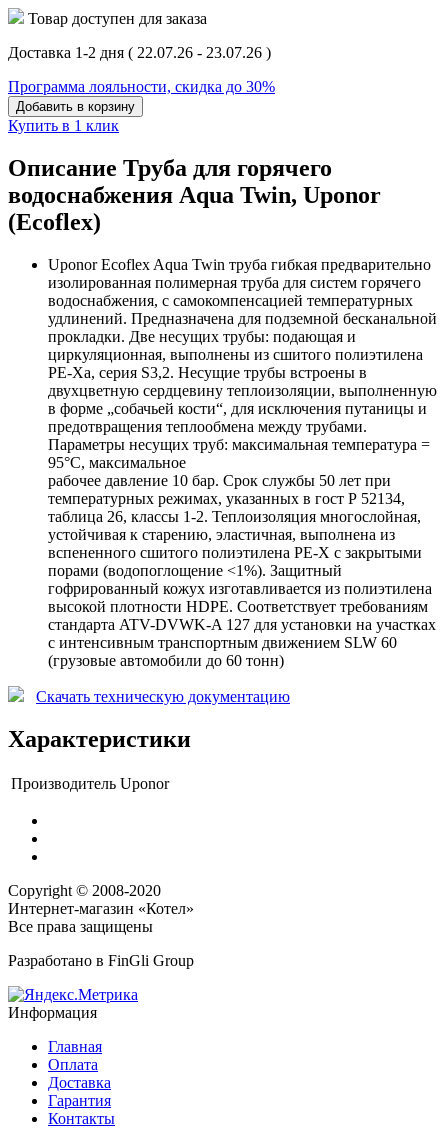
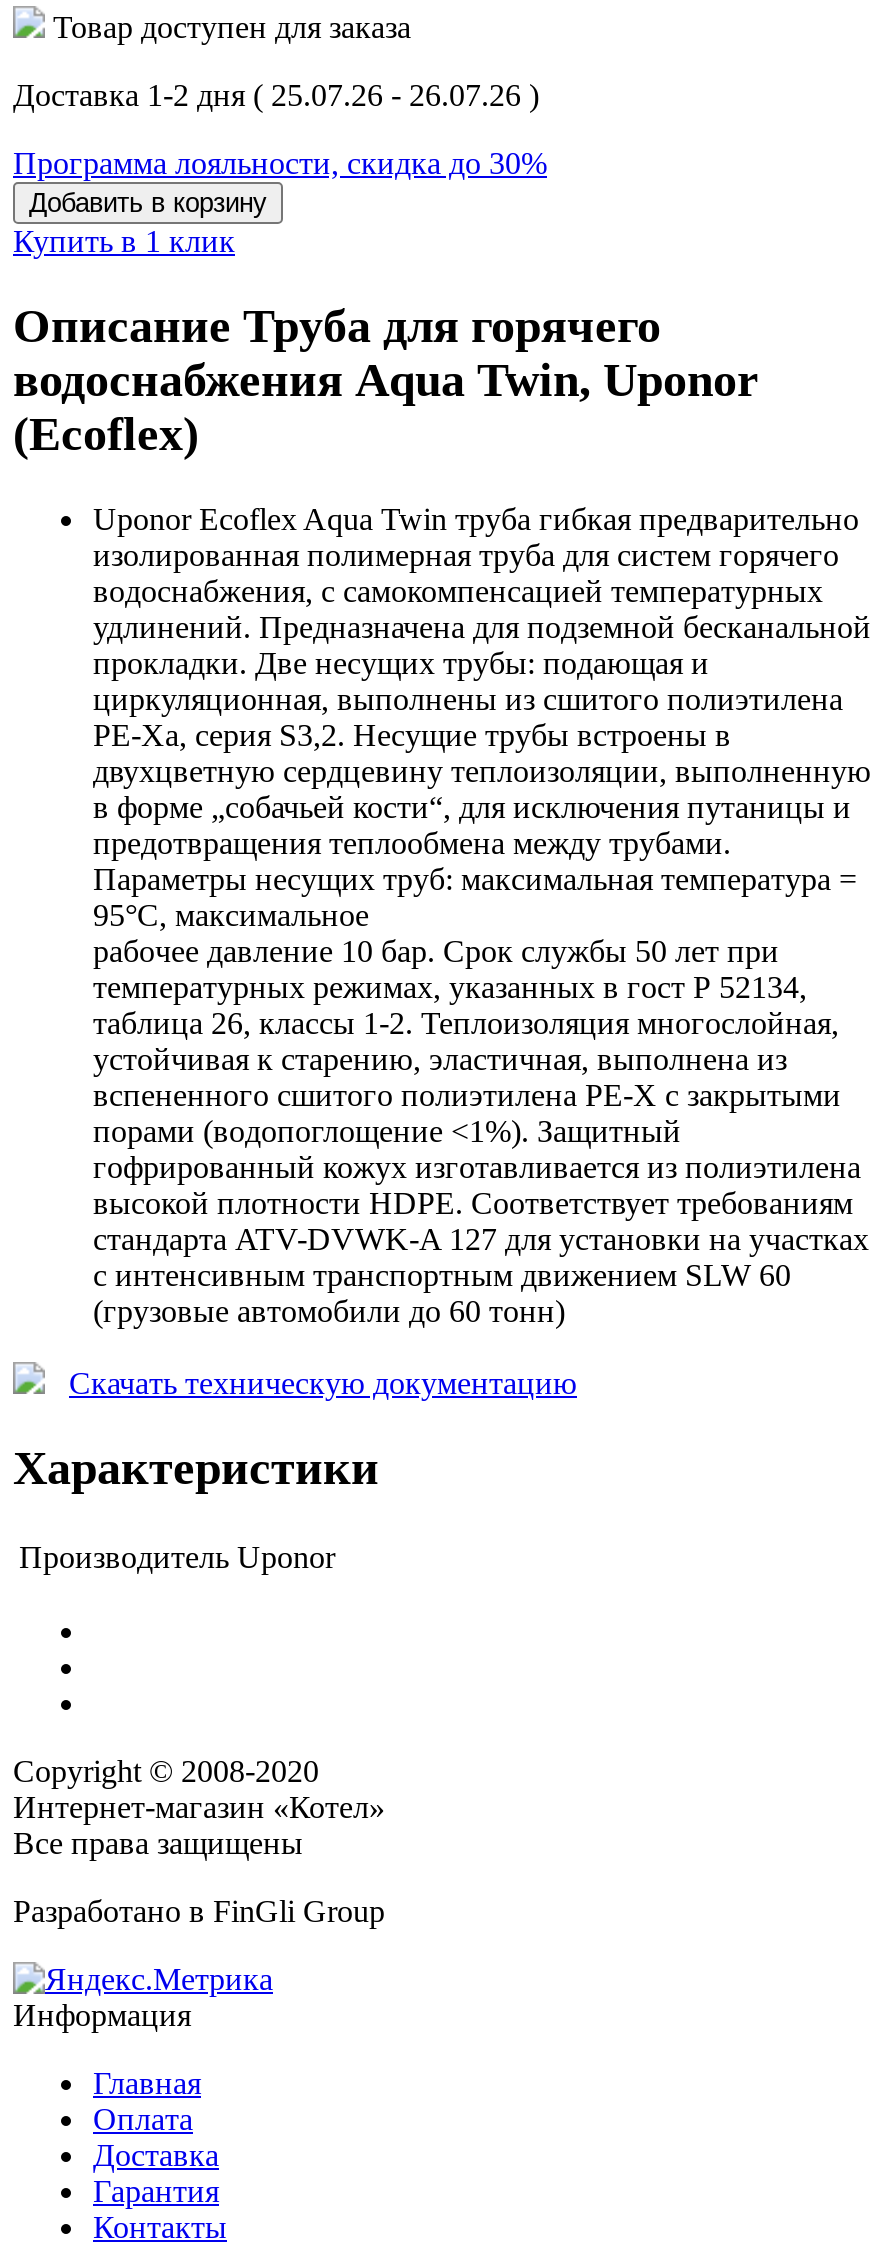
- Доставка 1-2 дня ( 22.07.26 - 23.07.26 )
+ Доставка 1-2 дня ( 25.07.26 - 26.07.26 )
